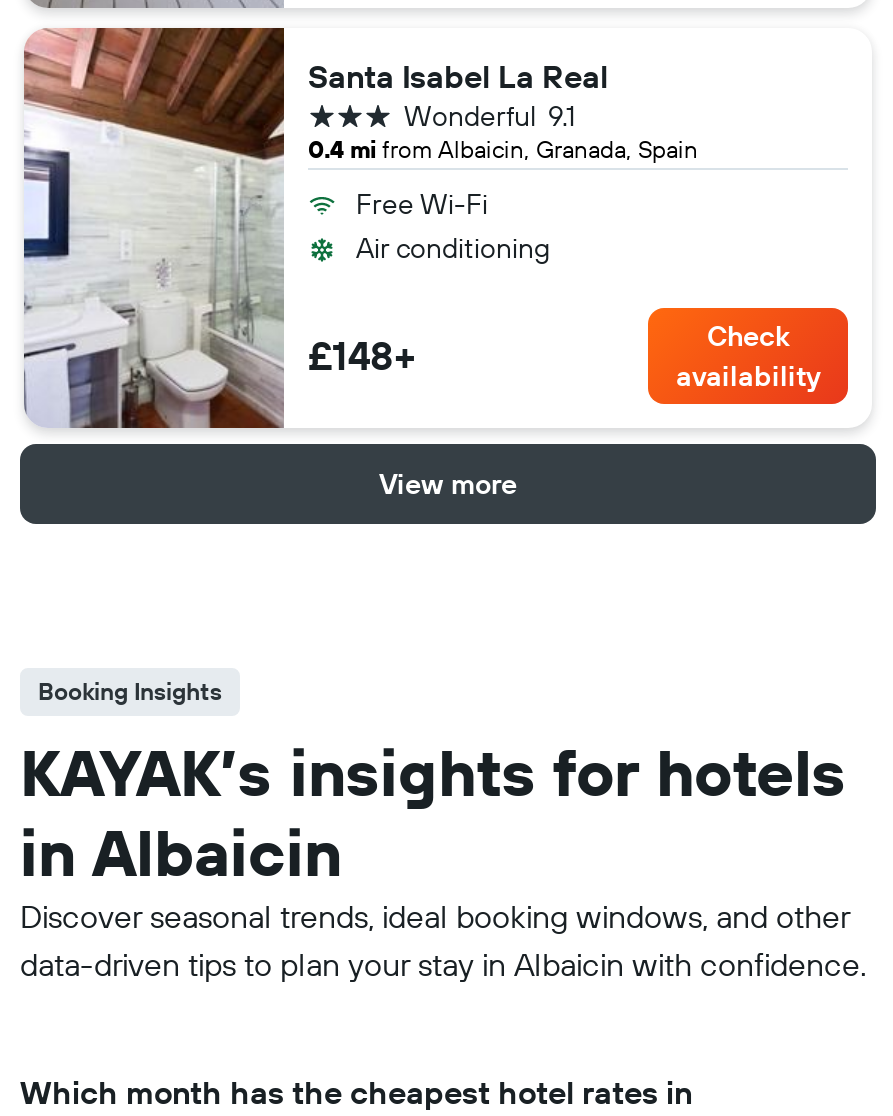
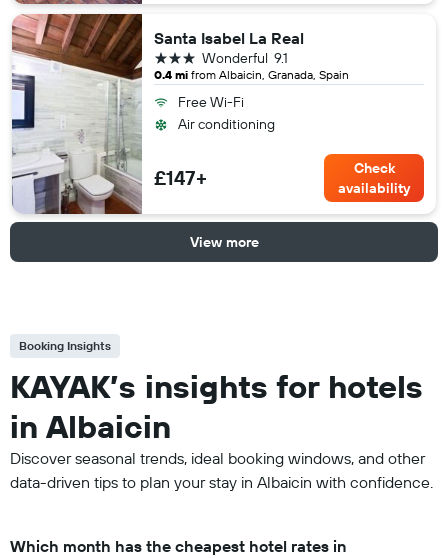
- £148+
+ £147+
